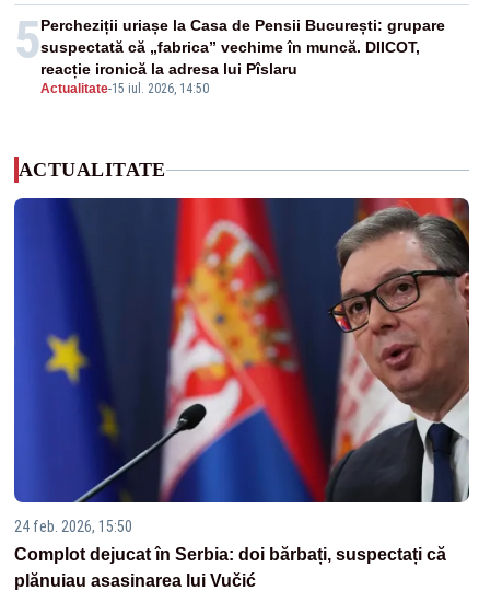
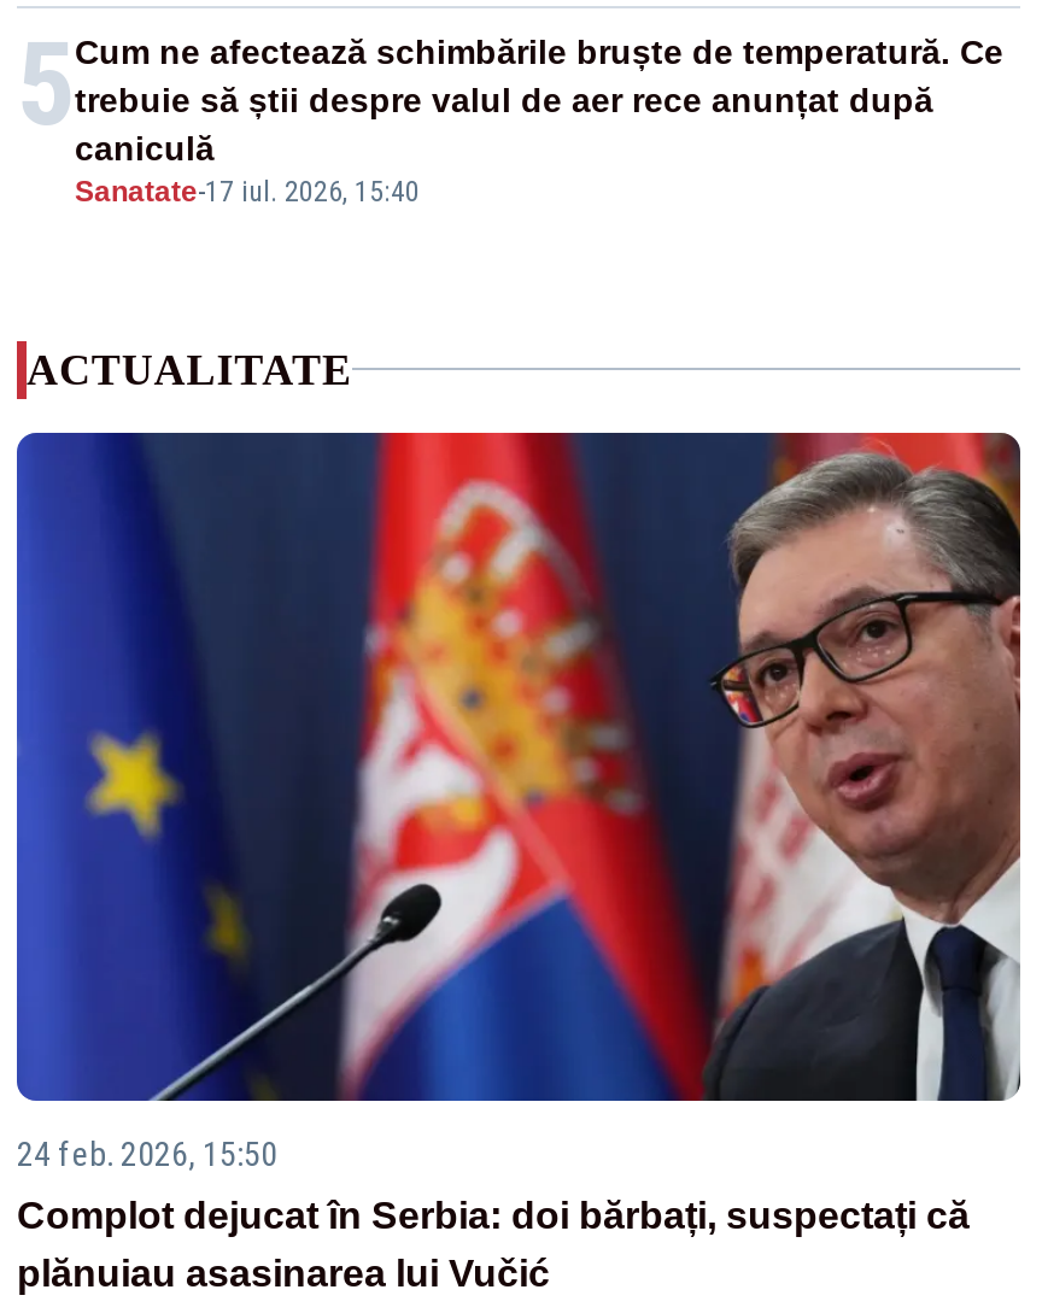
- Percheziții uriașe la Casa de Pensii București: grupare
- suspectată că „fabrica” vechime în muncă. DIICOT,
- reacție ironică la adresa lui Pîslaru
+ Cum ne afectează schimbările bruște de temperatură. Ce
+ trebuie să știi despre valul de aer rece anunțat după
+ caniculă

- Actualitate-15 iul. 2026, 14:50
+ Sanatate-17 iul. 2026, 15:40
